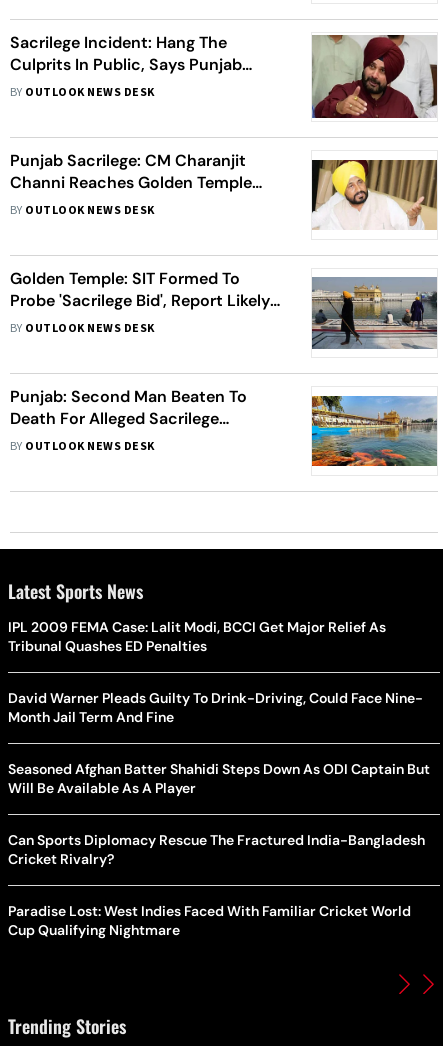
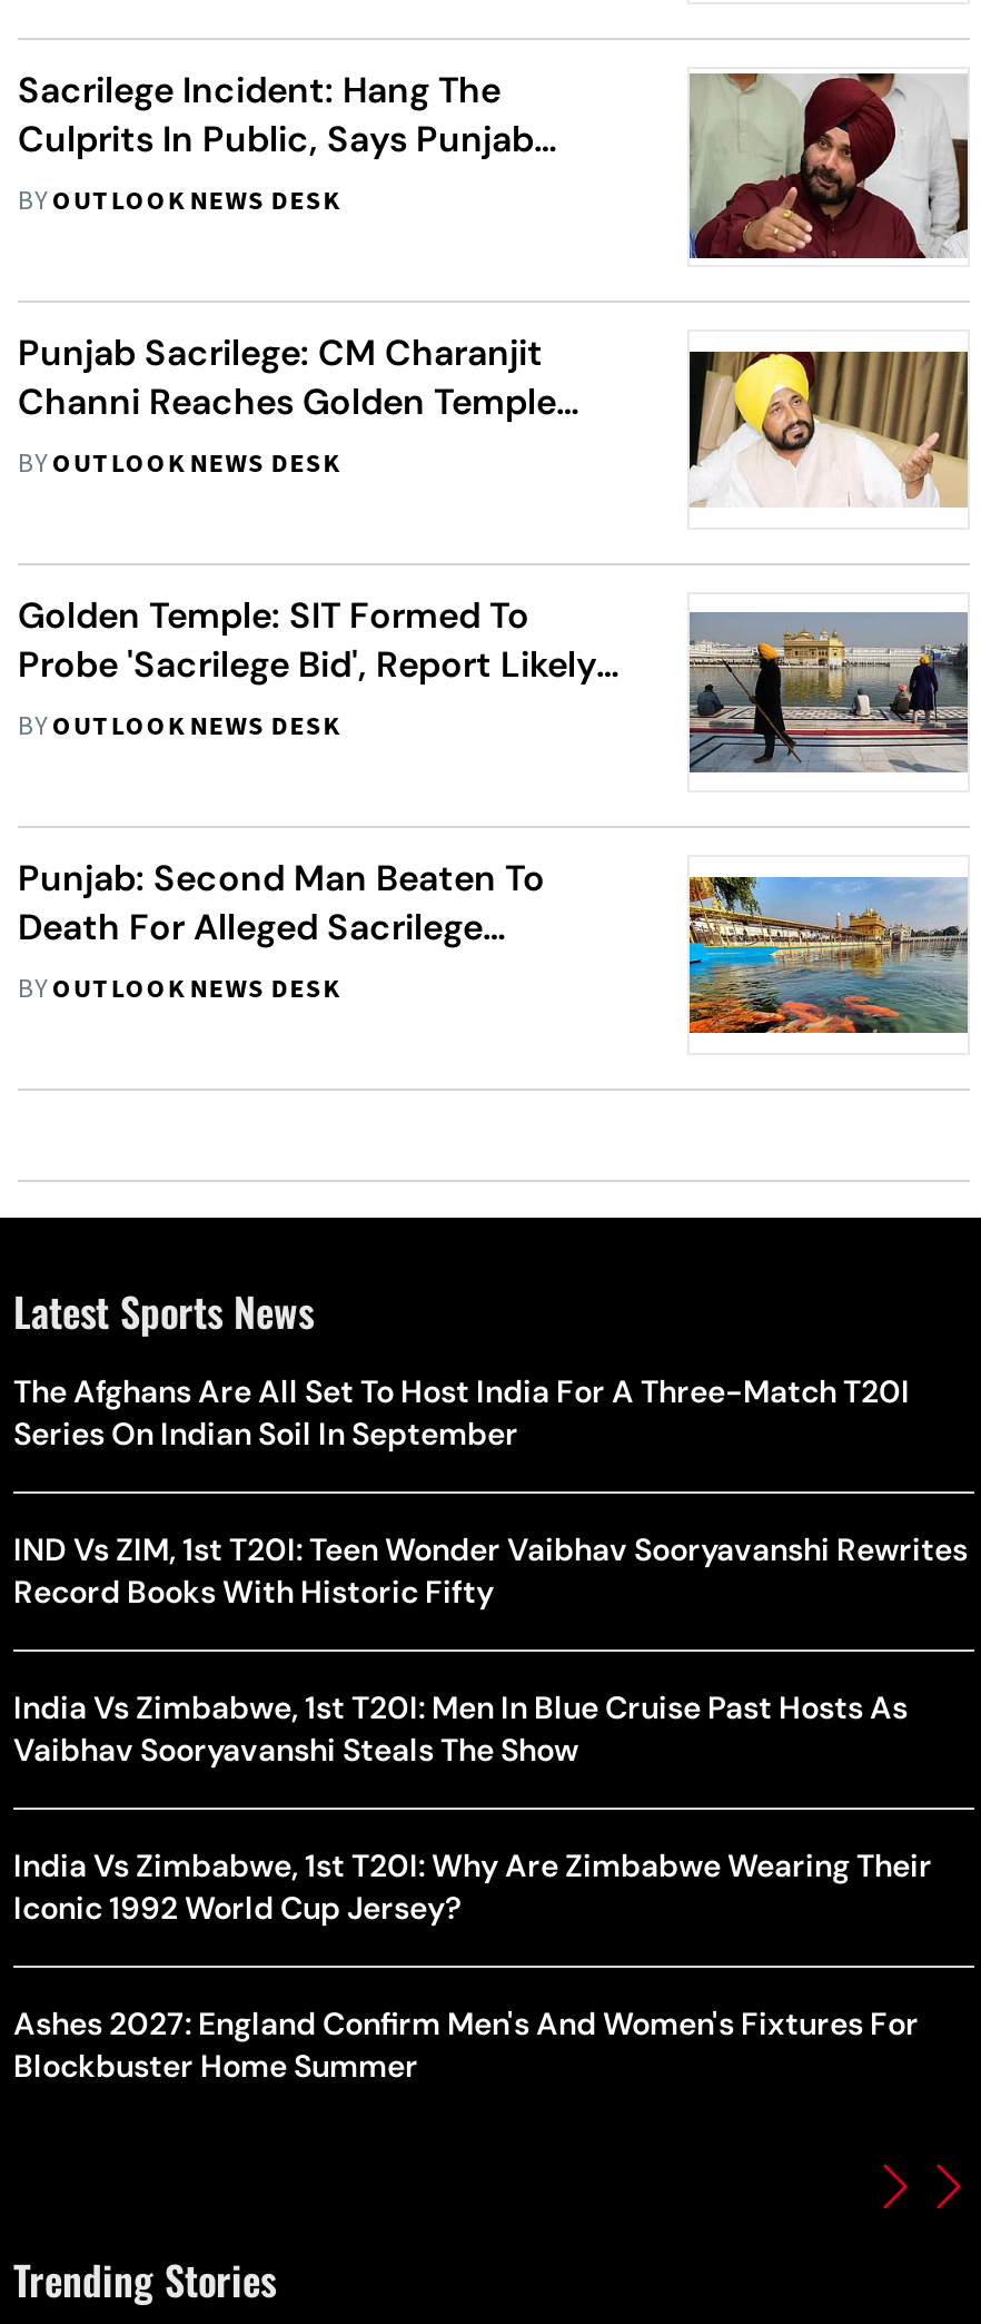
- IPL 2009 FEMA Case: Lalit Modi, BCCI Get Major Relief As
- Tribunal Quashes ED Penalties
+ The Afghans Are All Set To Host India For A Three-Match T20I
+ Series On Indian Soil In September

- David Warner Pleads Guilty To Drink-Driving, Could Face Nine-
- Month Jail Term And Fine
+ IND Vs ZIM, 1st T20I: Teen Wonder Vaibhav Sooryavanshi Rewrites
+ Record Books With Historic Fifty

- Seasoned Afghan Batter Shahidi Steps Down As ODI Captain But
- Will Be Available As A Player
+ India Vs Zimbabwe, 1st T20I: Men In Blue Cruise Past Hosts As
+ Vaibhav Sooryavanshi Steals The Show

- Can Sports Diplomacy Rescue The Fractured India-Bangladesh
- Cricket Rivalry?
+ India Vs Zimbabwe, 1st T20I: Why Are Zimbabwe Wearing Their
+ Iconic 1992 World Cup Jersey?

- Paradise Lost: West Indies Faced With Familiar Cricket World
- Cup Qualifying Nightmare
+ Ashes 2027: England Confirm Men's And Women's Fixtures For
+ Blockbuster Home Summer
